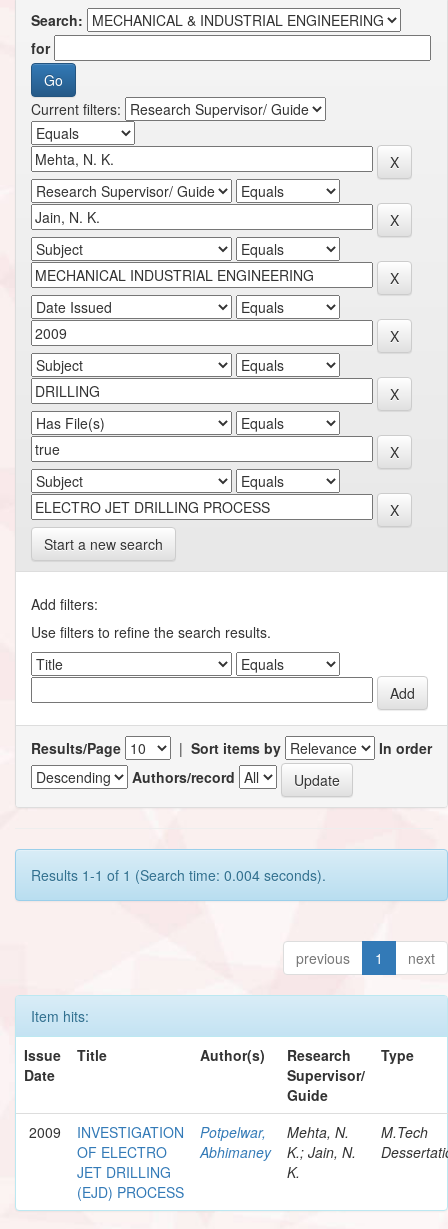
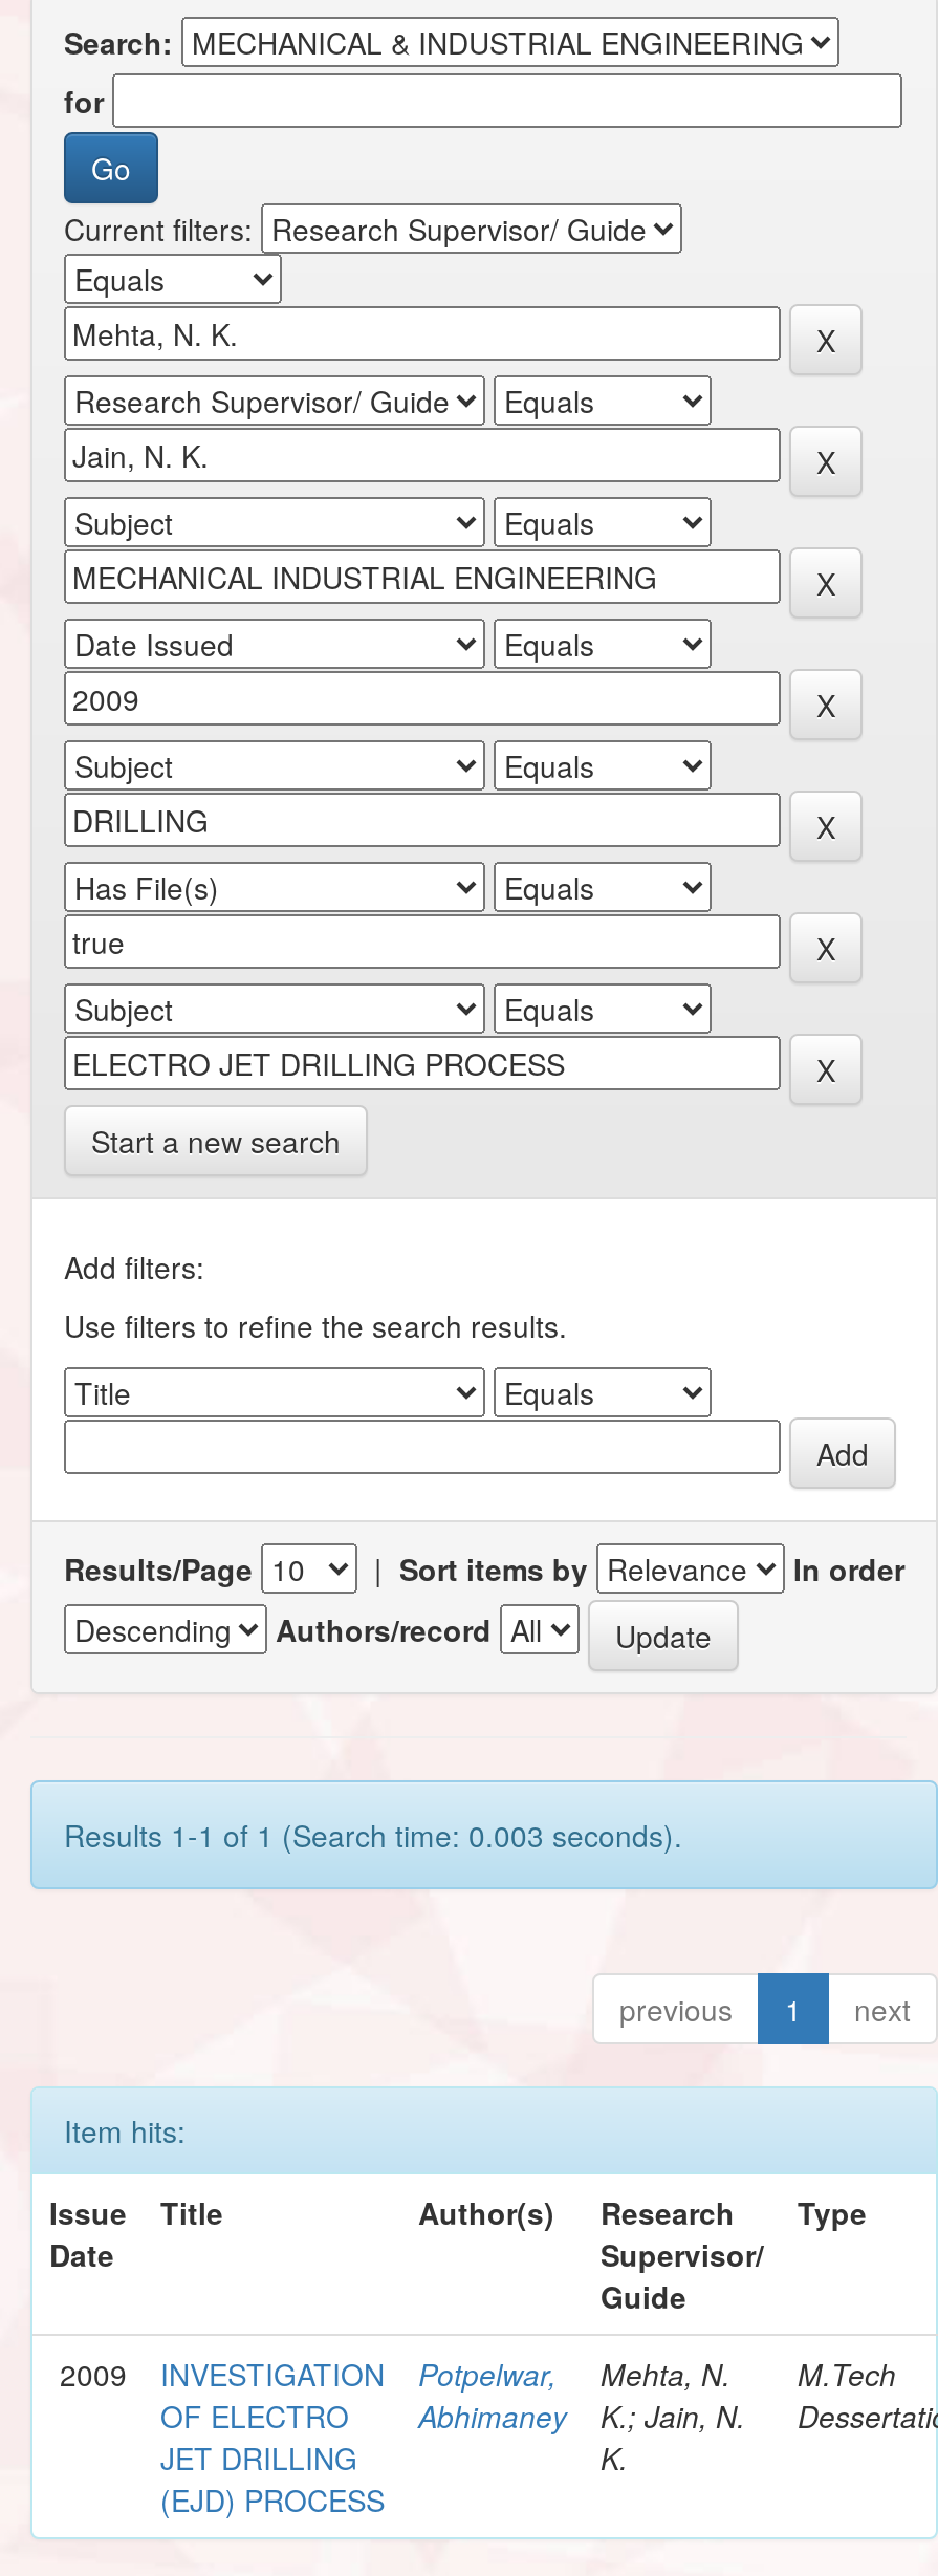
- Results 1-1 of 1 (Search time: 0.004 seconds).
+ Results 1-1 of 1 (Search time: 0.003 seconds).
